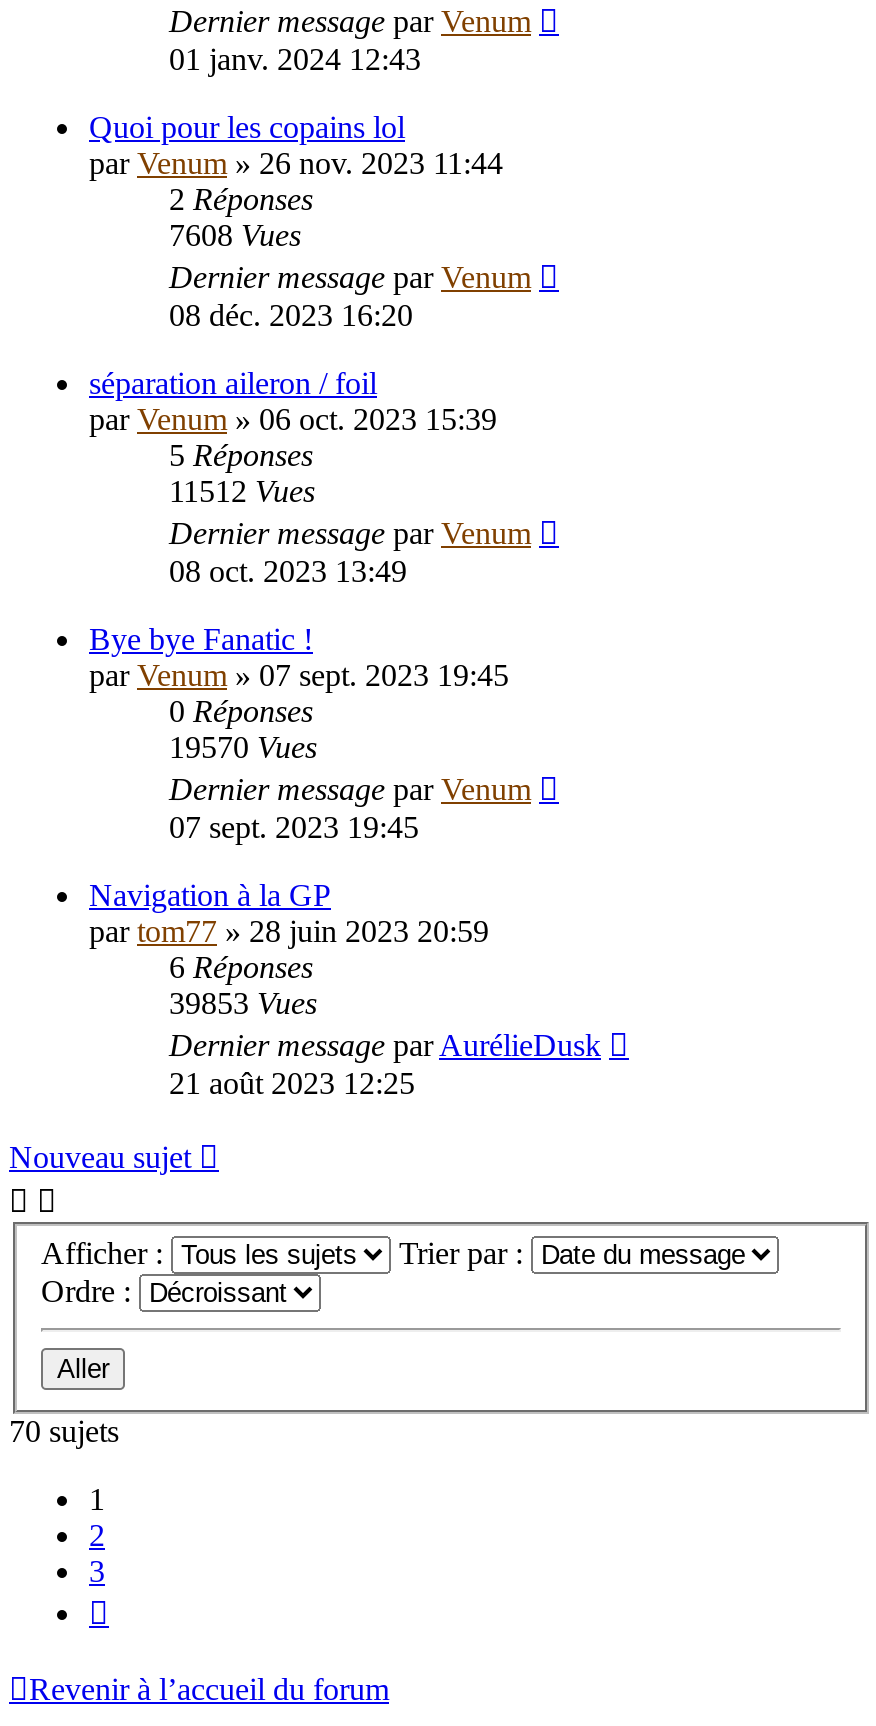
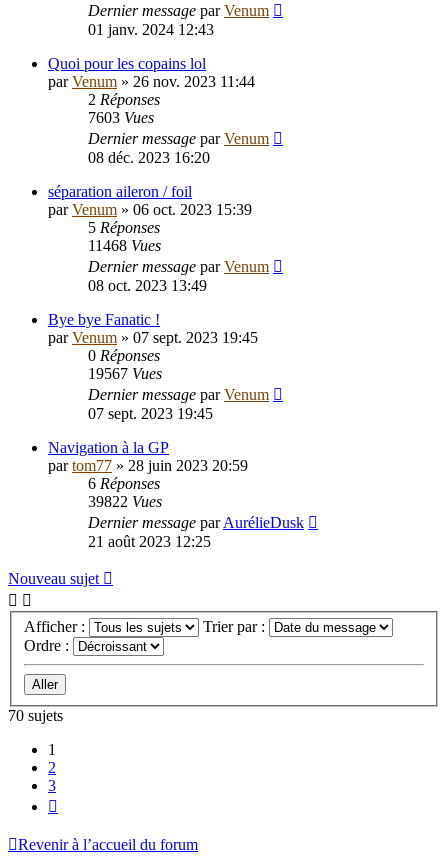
- 7608 Vues
+ 7603 Vues

- 11512 Vues
+ 11468 Vues

- 19570 Vues
+ 19567 Vues

- 39853 Vues
+ 39822 Vues
